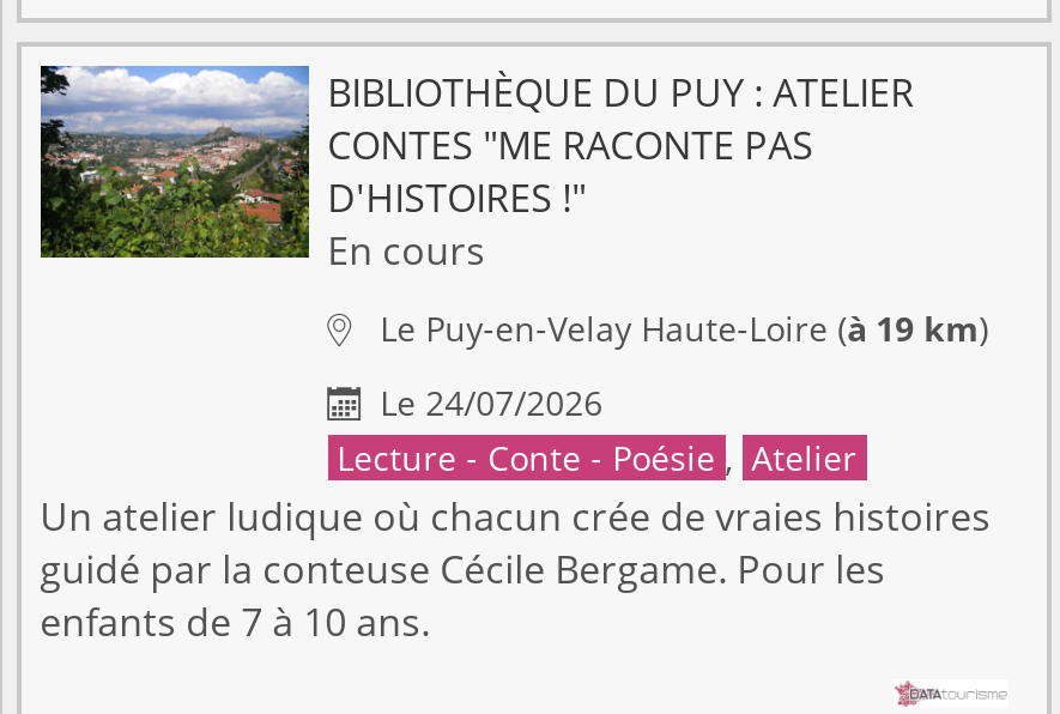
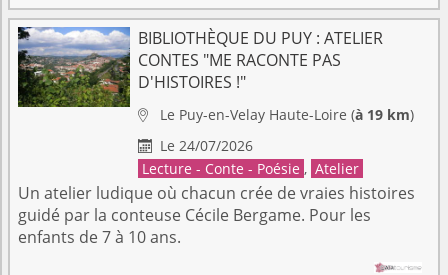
- En cours
